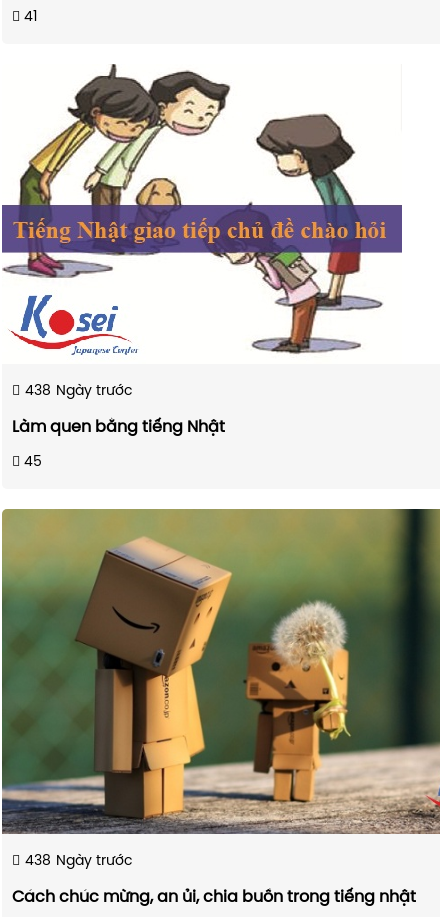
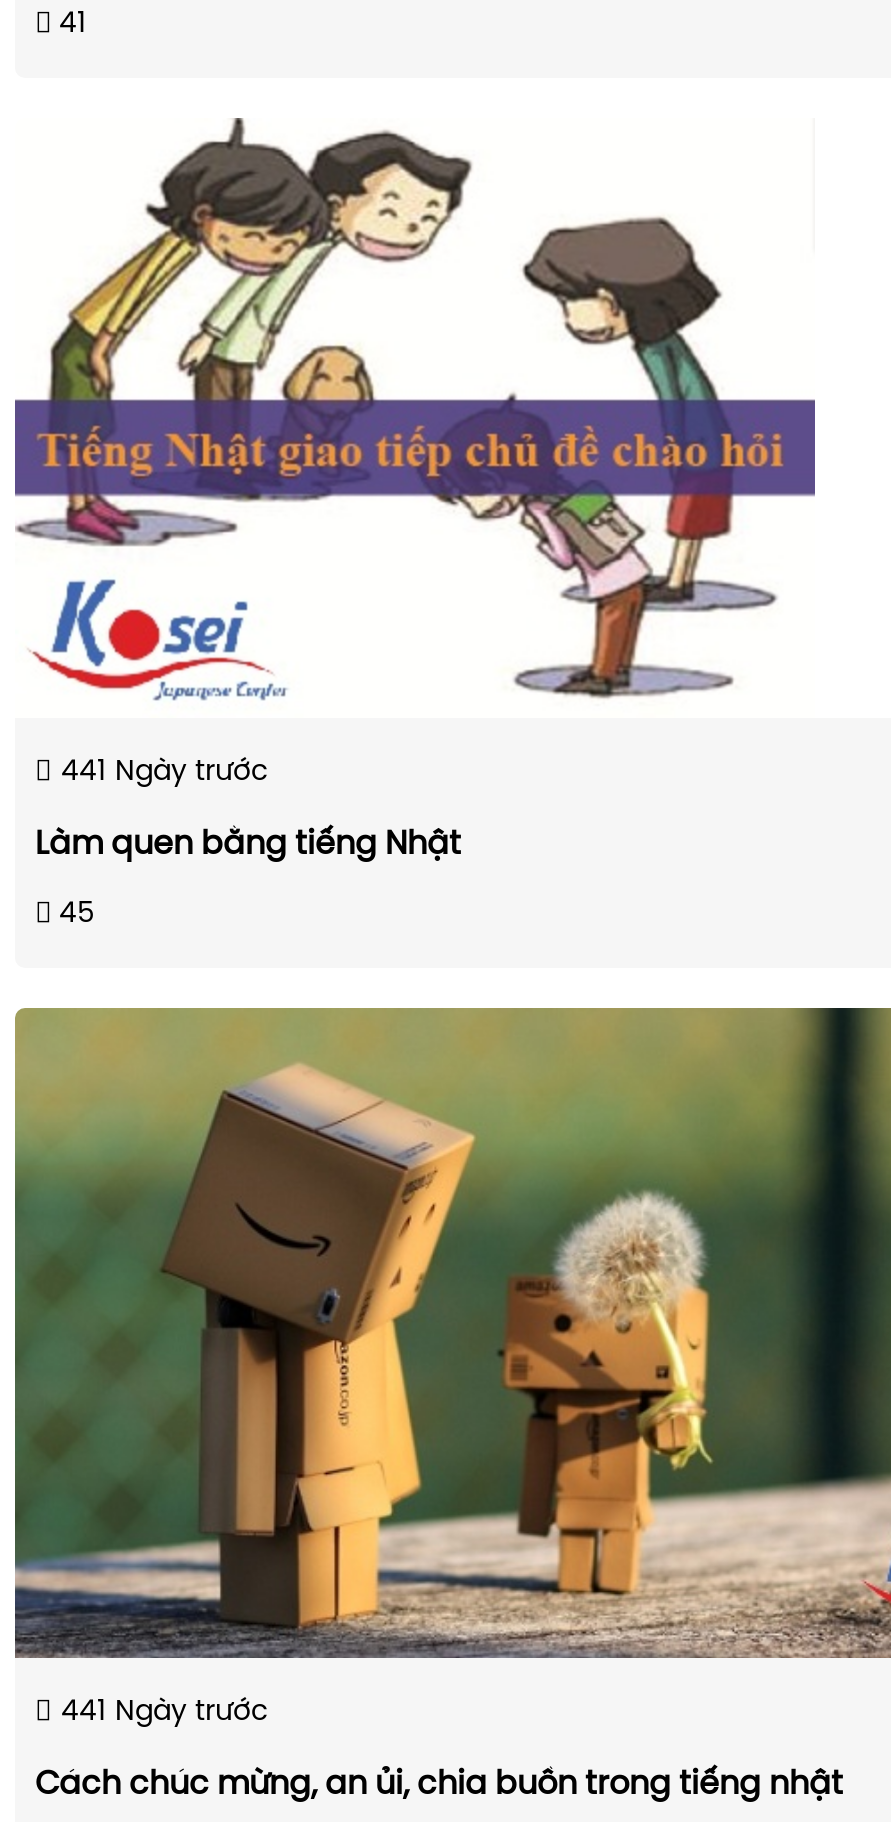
- 438 Ngày trước
+ 441 Ngày trước

- 438 Ngày trước
+ 441 Ngày trước
